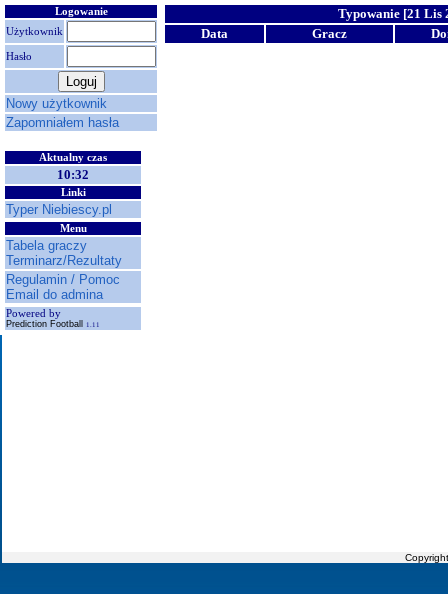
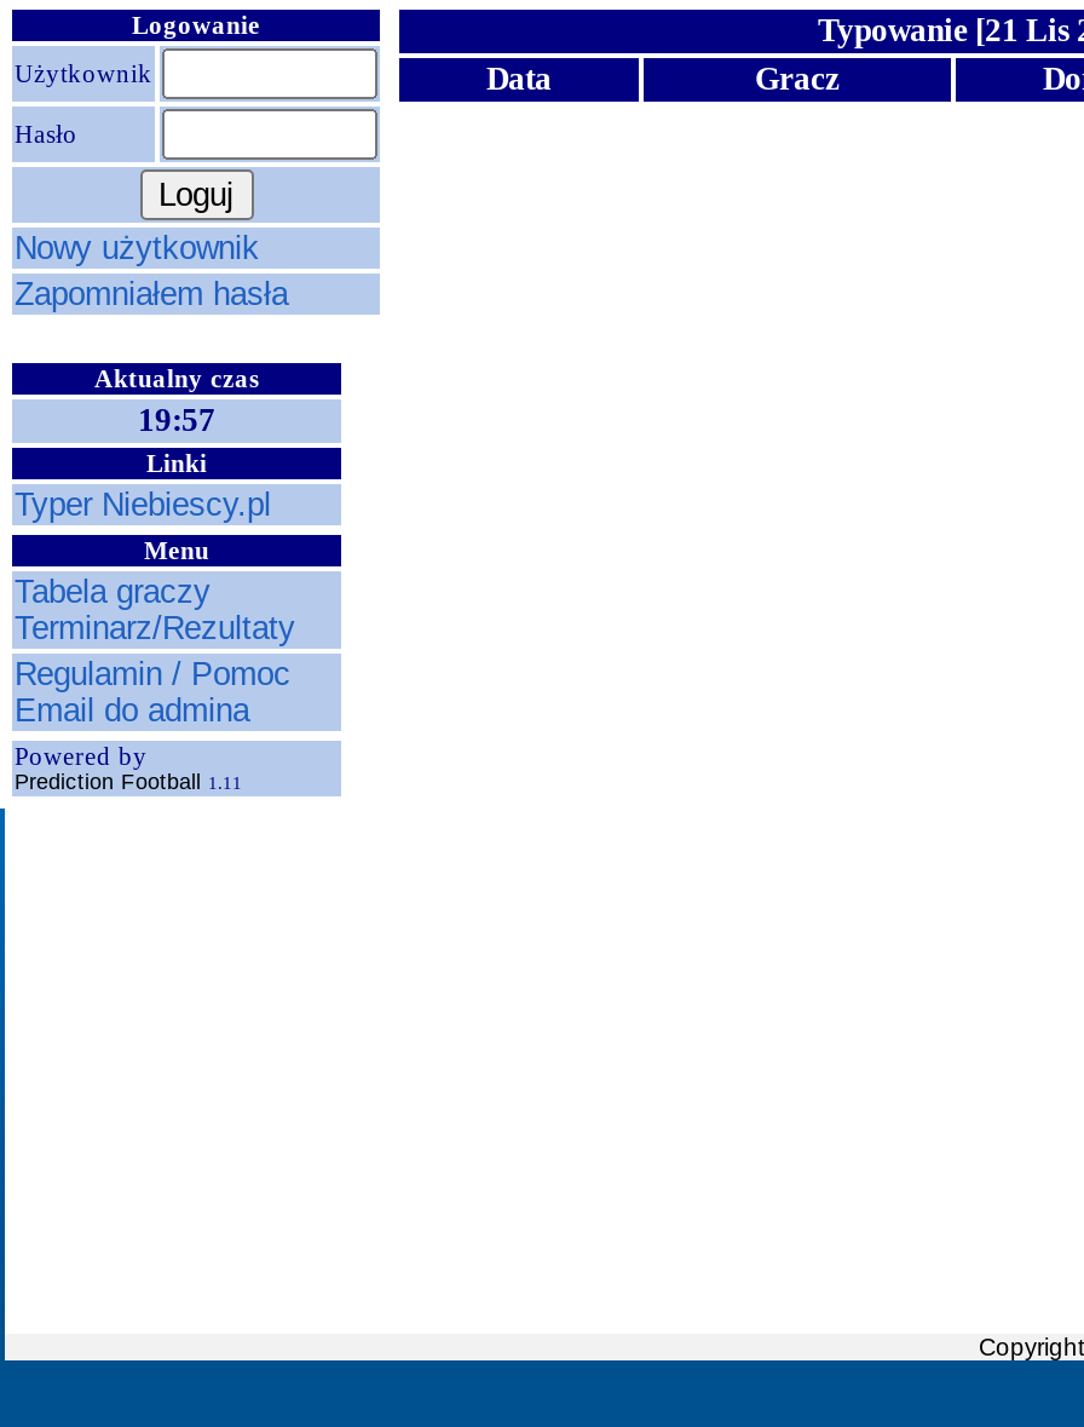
- 10:32
+ 19:57
